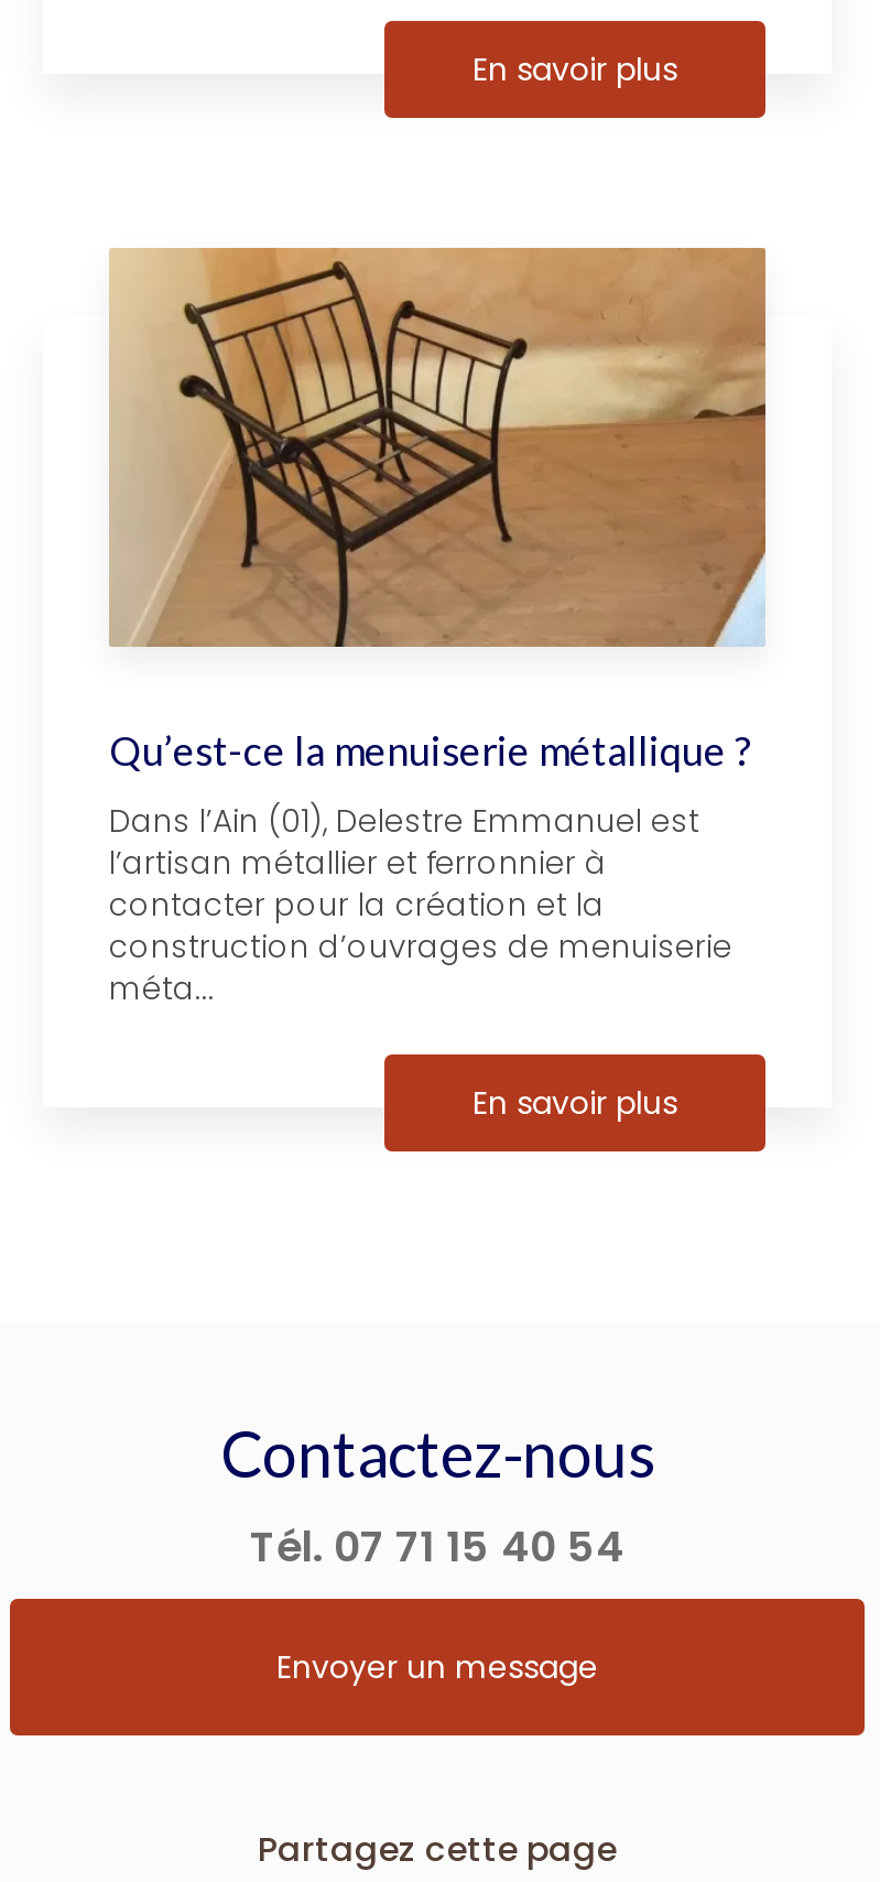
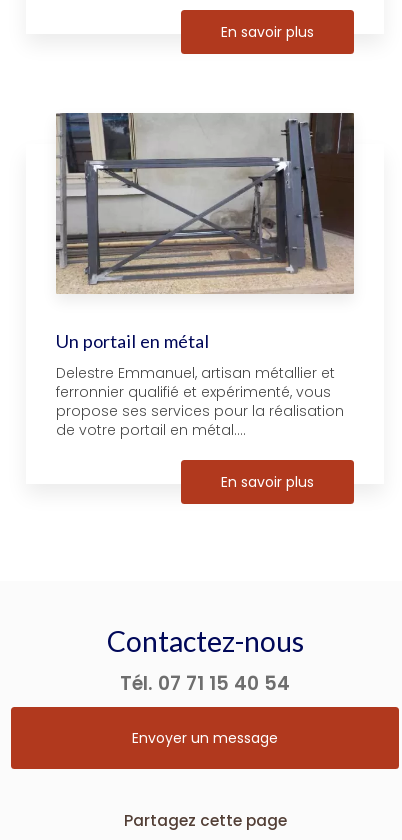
- [image]
- Qu’est-ce la menuiserie métallique ?
+ [image]
+ Un portail en métal

- Dans l’Ain (01), Delestre Emmanuel est
- l’artisan métallier et ferronnier à
- contacter pour la création et la
- construction d’ouvrages de menuiserie
- méta...
+ Delestre Emmanuel, artisan métallier et
+ ferronnier qualifié et expérimenté, vous
+ propose ses services pour la réalisation
+ de votre portail en métal....
